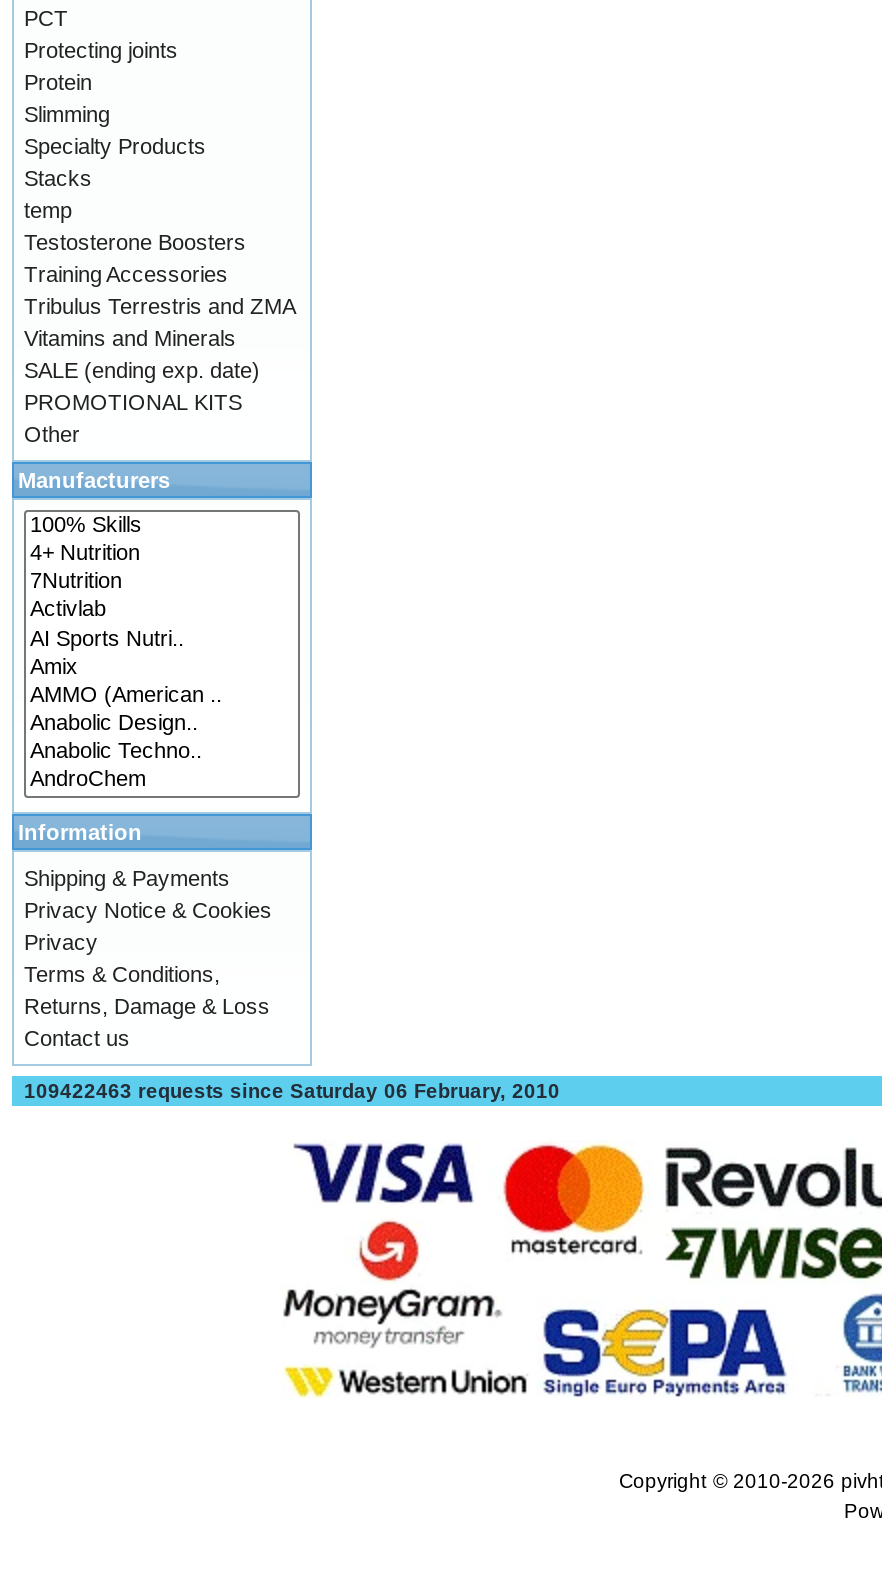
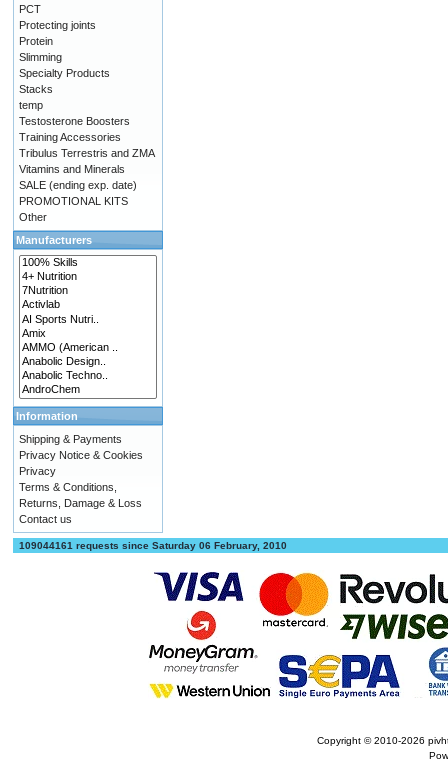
- 109422463 requests since Saturday 06 February, 2010
+ 109044161 requests since Saturday 06 February, 2010
